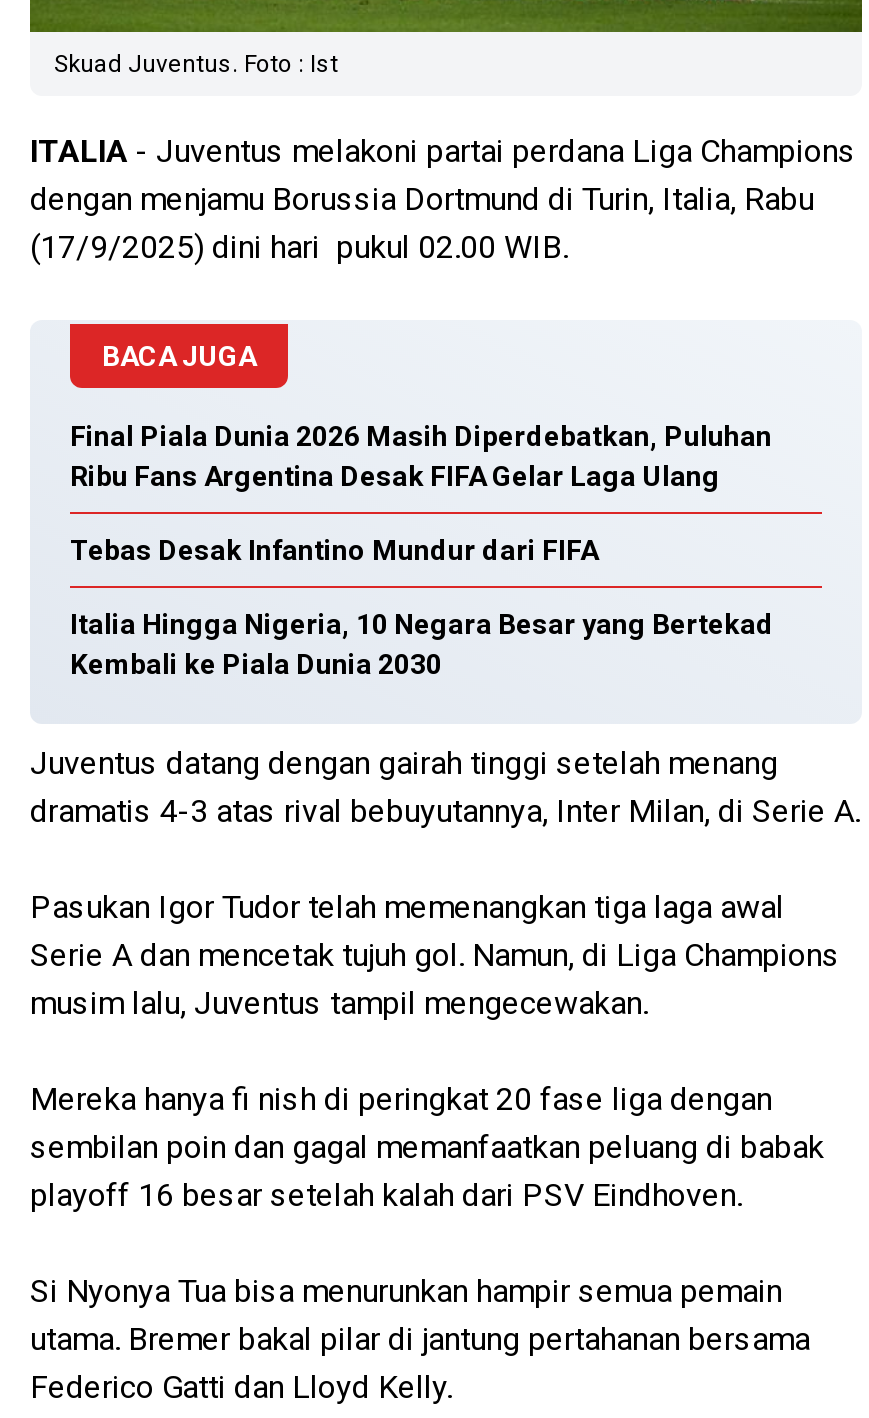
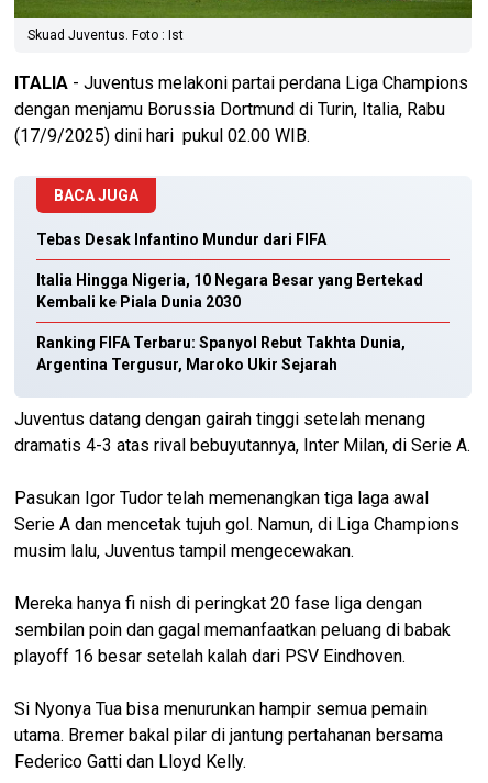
- Final Piala Dunia 2026 Masih Diperdebatkan, Puluhan
- Ribu Fans Argentina Desak FIFA Gelar Laga Ulang

moved up: Tebas Desak Infantino Mundur dari FIFA | Italia Hingga Nigeria, 10 Negara Besar yang Bertekad | Kembali ke Piala Dunia 2030

+ Ranking FIFA Terbaru: Spanyol Rebut Takhta Dunia,
+ Argentina Tergusur, Maroko Ukir Sejarah
